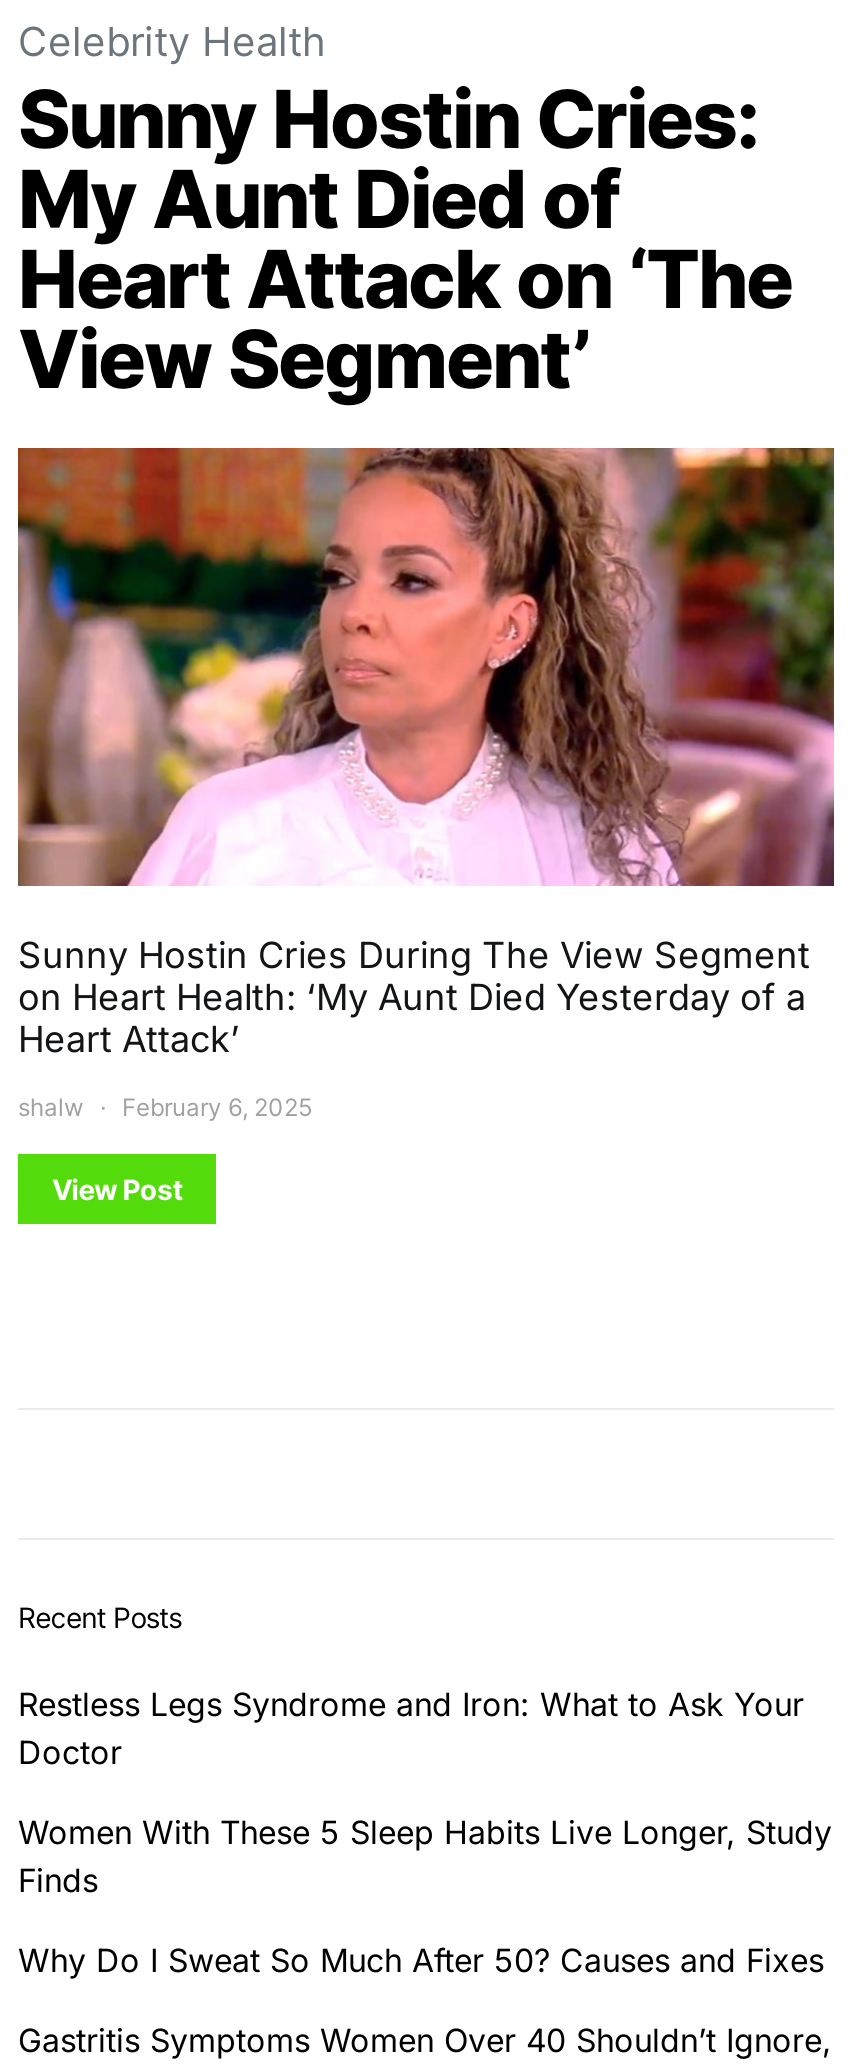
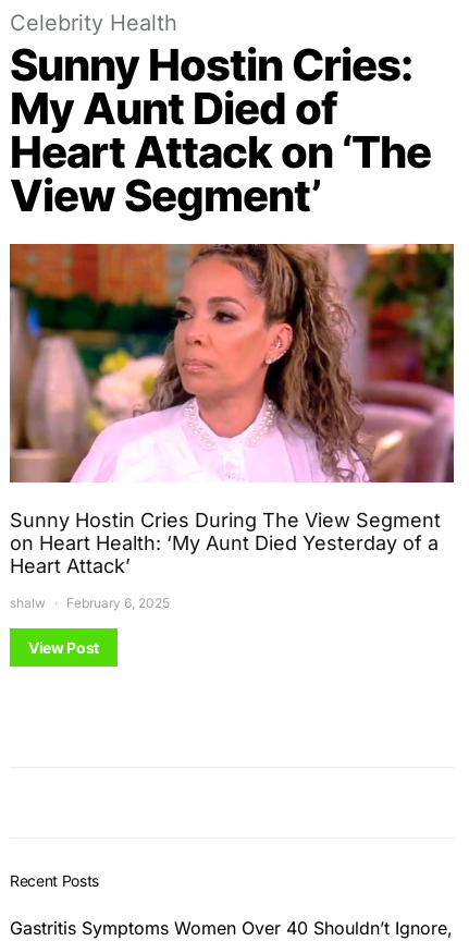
- Restless Legs Syndrome and Iron: What to Ask Your
- Doctor
- Women With These 5 Sleep Habits Live Longer, Study
- Finds
- Why Do I Sweat So Much After 50? Causes and Fixes
